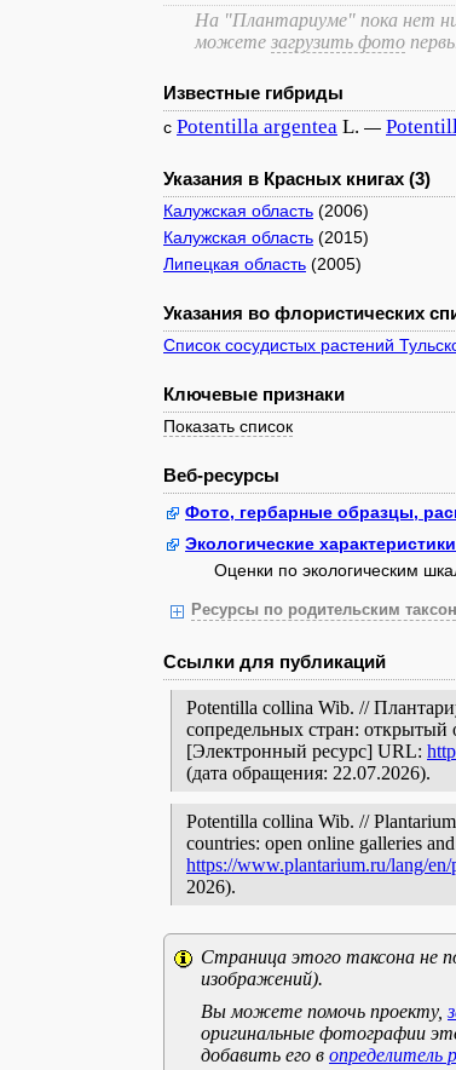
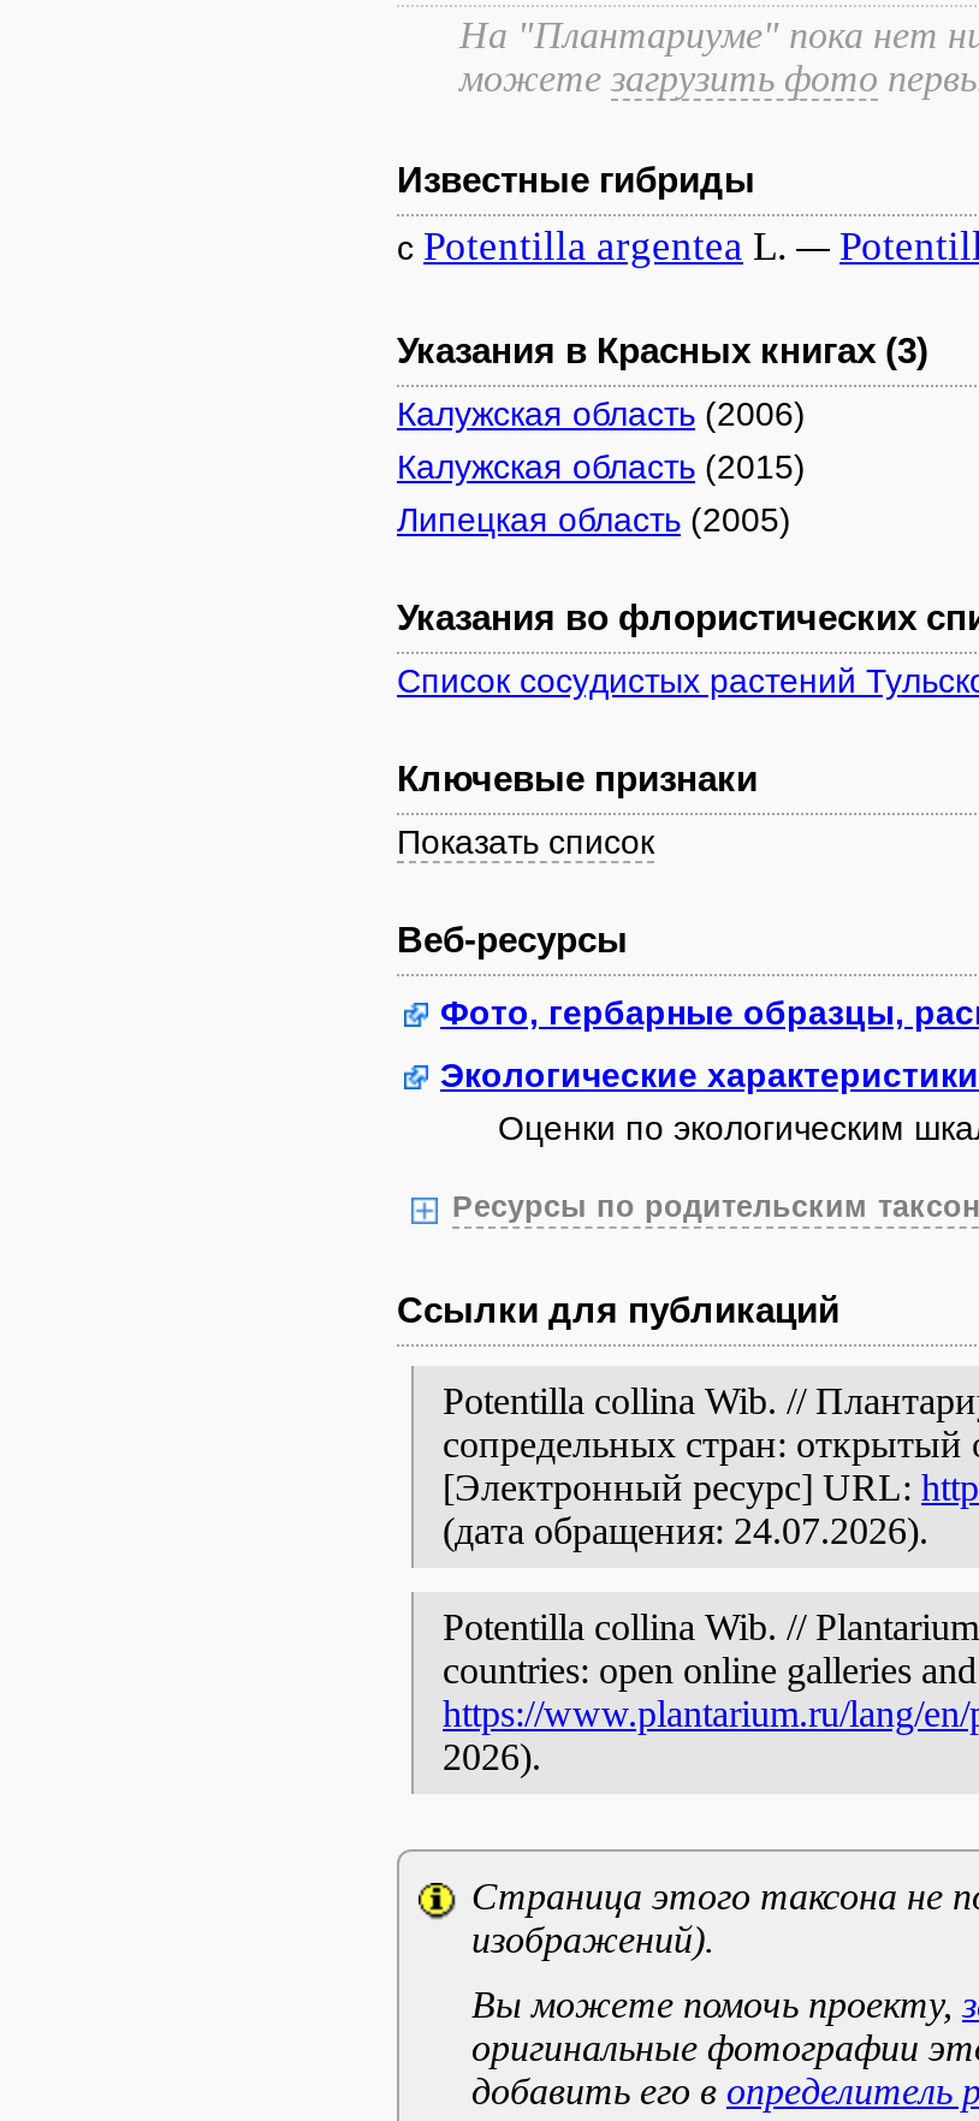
- (дата обращения: 22.07.2026).
+ (дата обращения: 24.07.2026).
